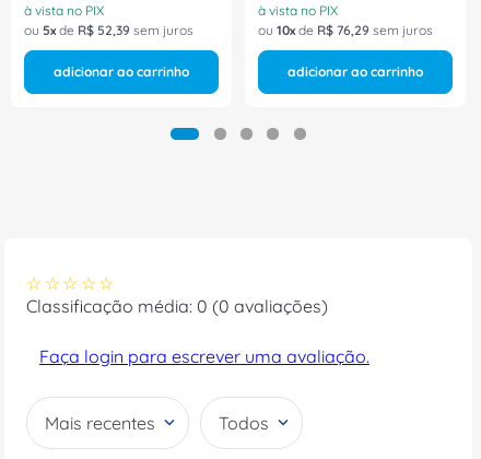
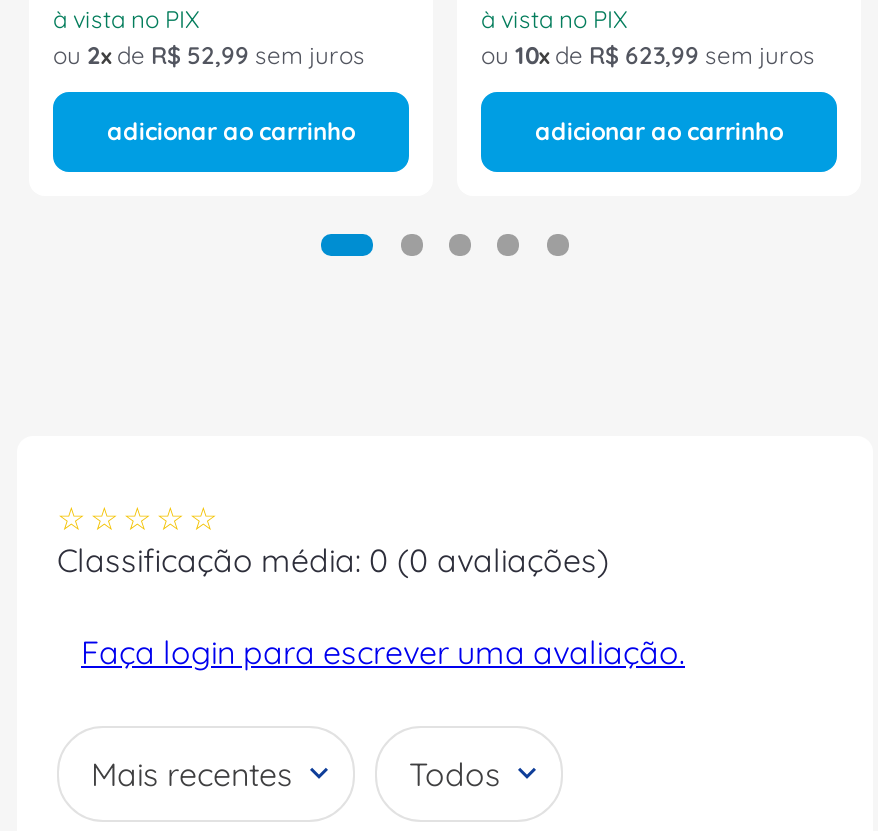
- ou 5 de R$ 52,39 sem juros
+ ou 2 de R$ 52,99 sem juros

- ou 10 de R$ 76,29 sem juros
+ ou 10 de R$ 623,99 sem juros
